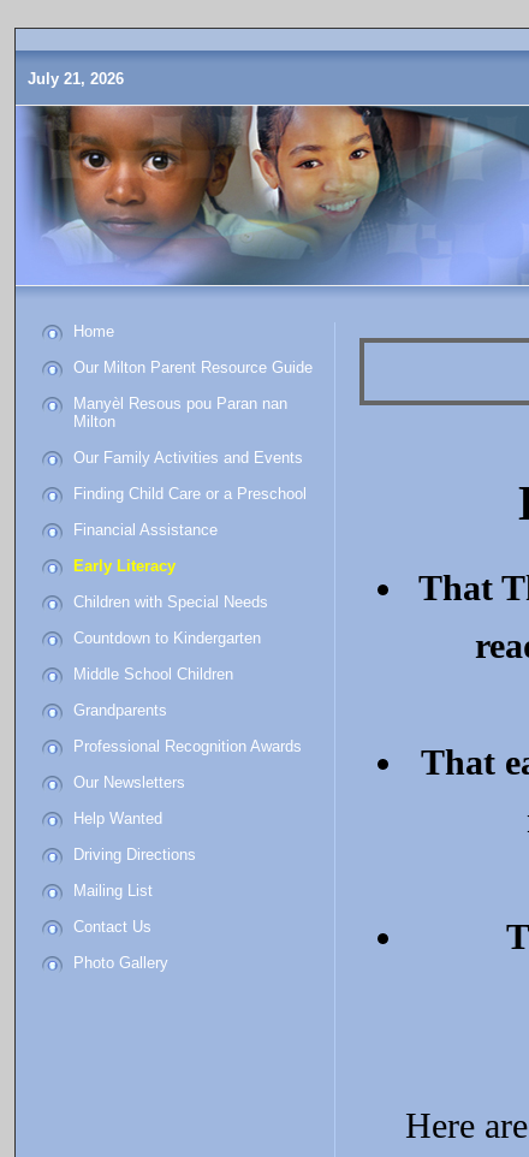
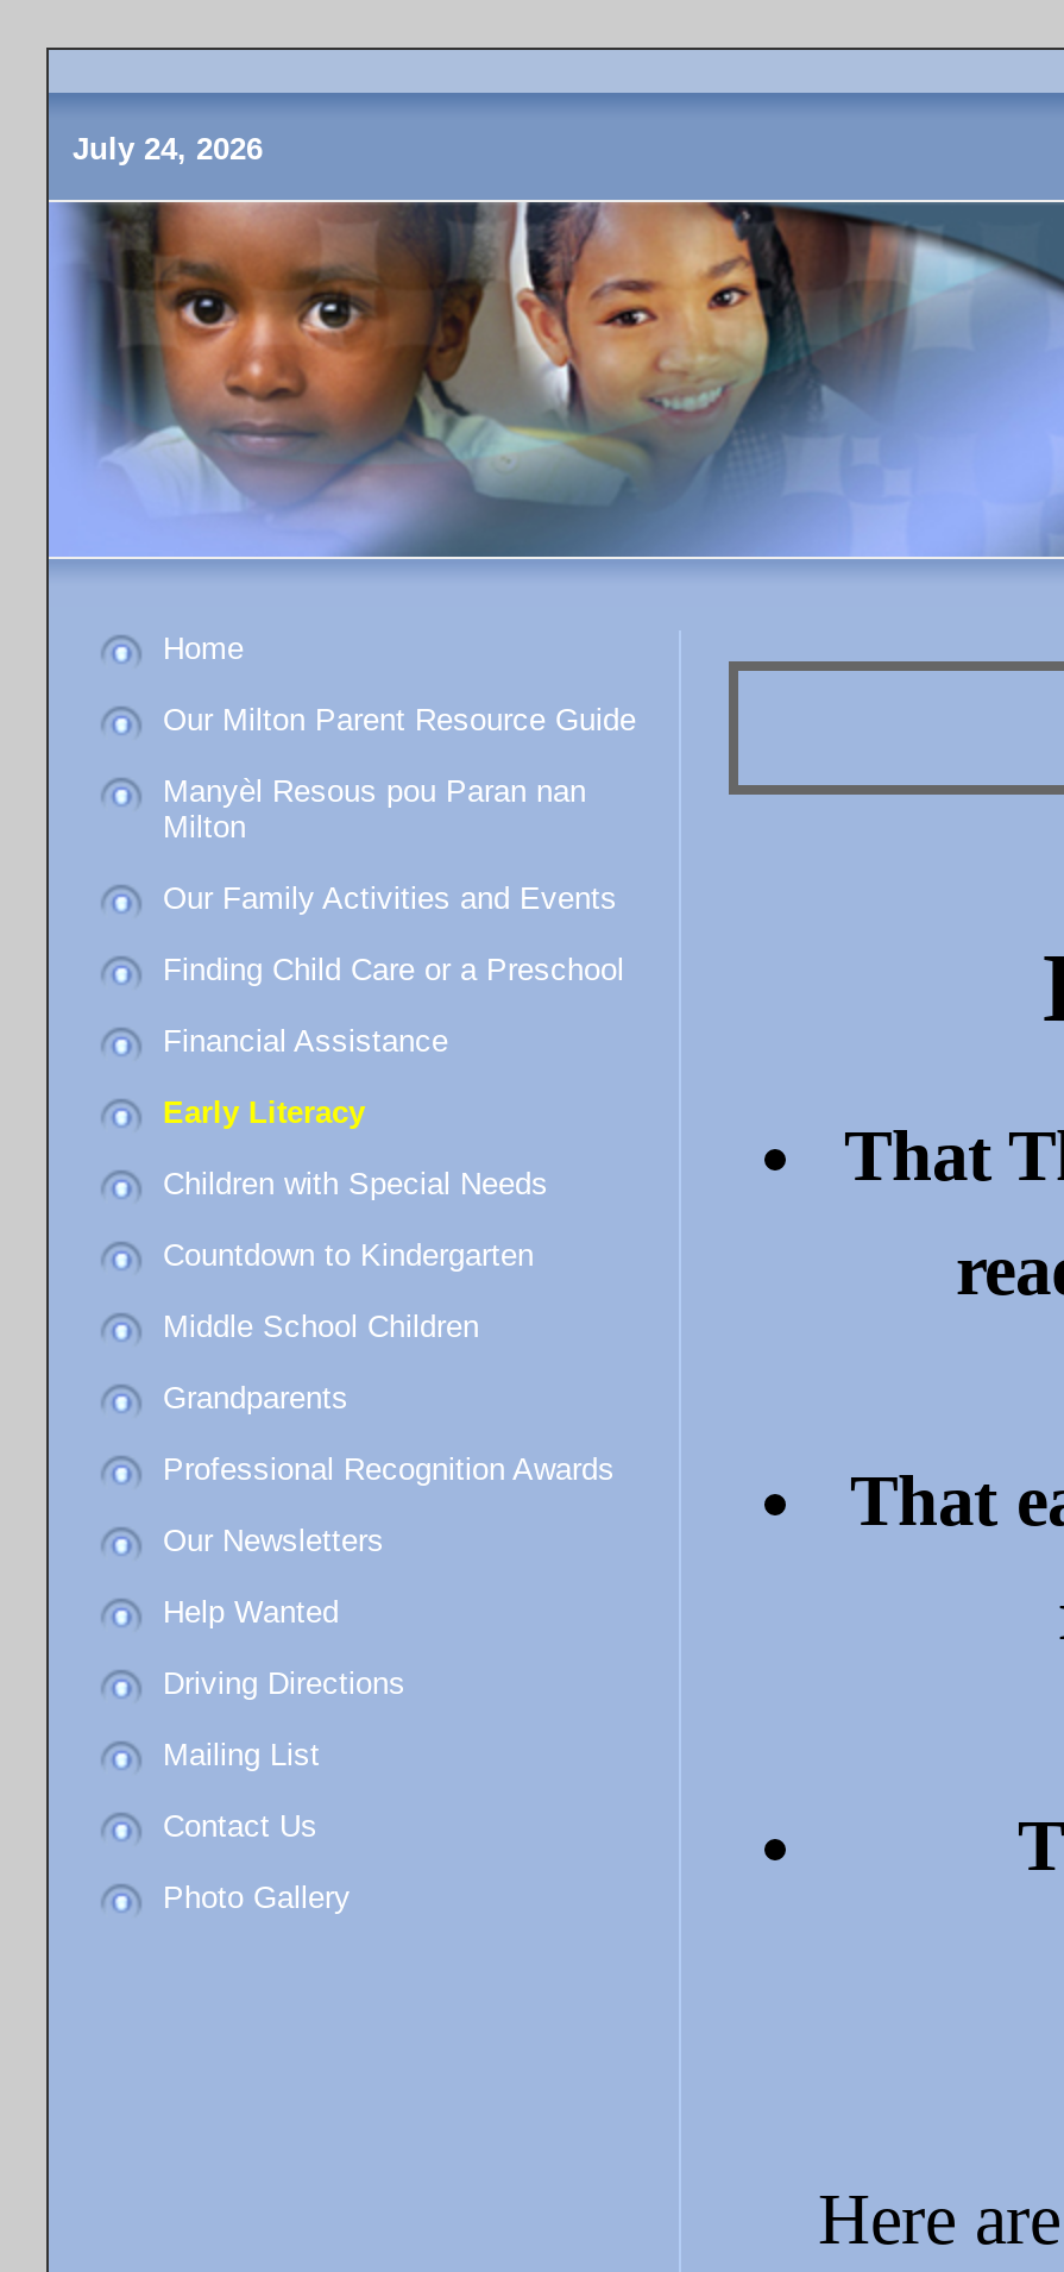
- July 21, 2026
+ July 24, 2026
